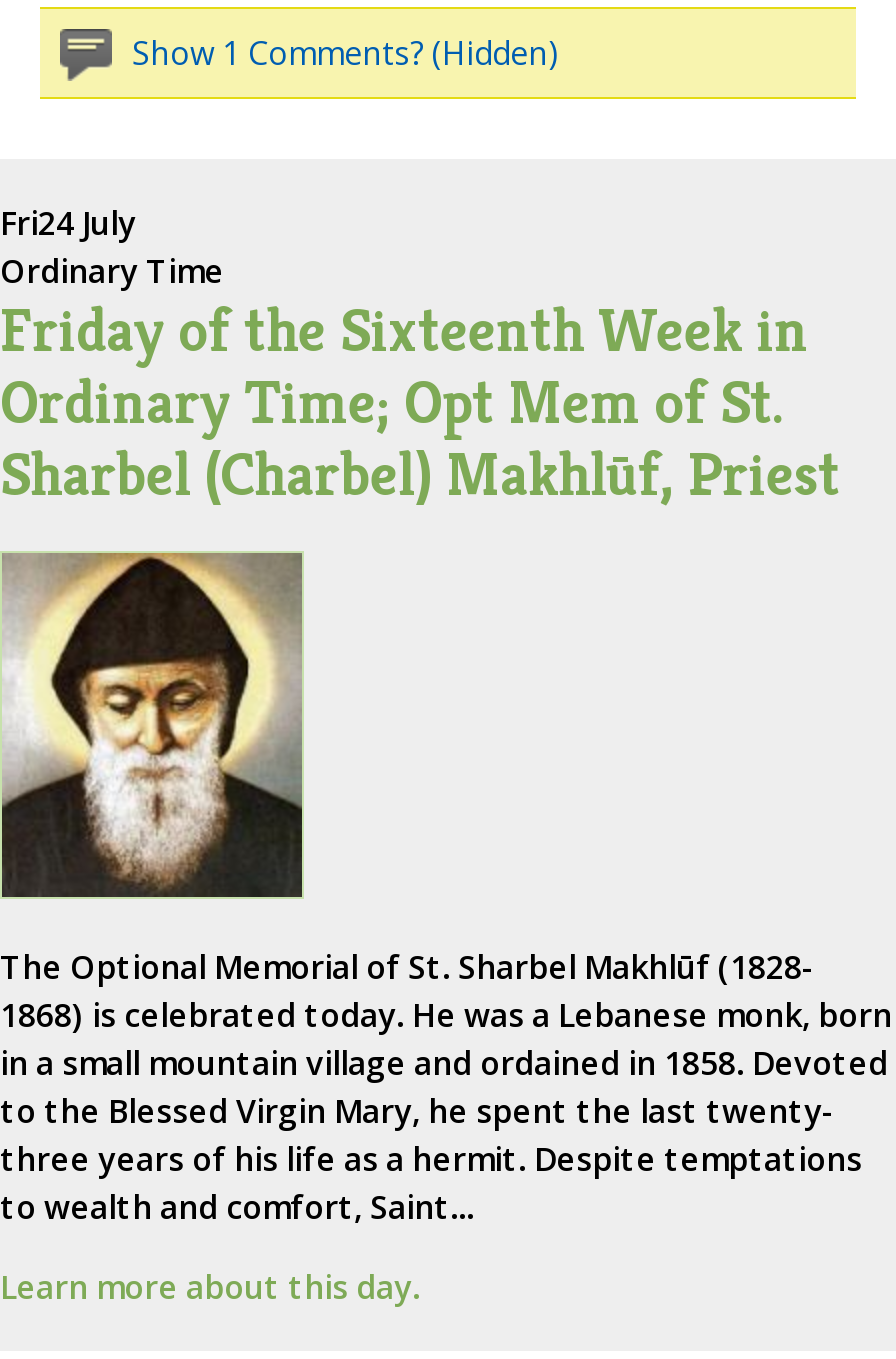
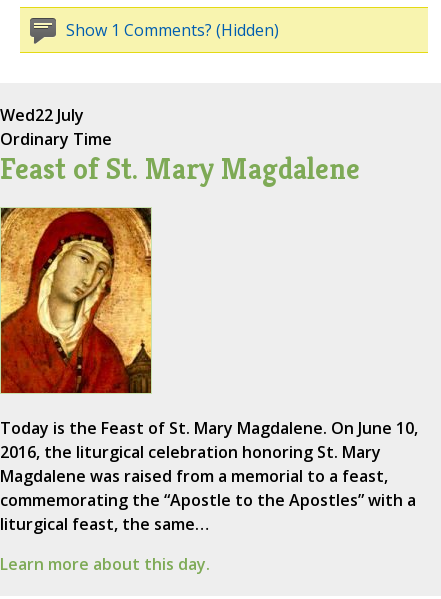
- Fri24 July
+ Wed22 July

- Friday of the Sixteenth Week in
- Ordinary Time; Opt Mem of St.
- Sharbel (Charbel) Makhlūf, Priest
+ Feast of St. Mary Magdalene

- [image]
+ [image]

- The Optional Memorial of St. Sharbel Makhlūf (1828-
- 1868) is celebrated today. He was a Lebanese monk, born
- in a small mountain village and ordained in 1858. Devoted
- to the Blessed Virgin Mary, he spent the last twenty-
- three years of his life as a hermit. Despite temptations
- to wealth and comfort, Saint…
+ Today is the Feast of St. Mary Magdalene. On June 10,
+ 2016, the liturgical celebration honoring St. Mary
+ Magdalene was raised from a memorial to a feast,
+ commemorating the “Apostle to the Apostles” with a
+ liturgical feast, the same…
